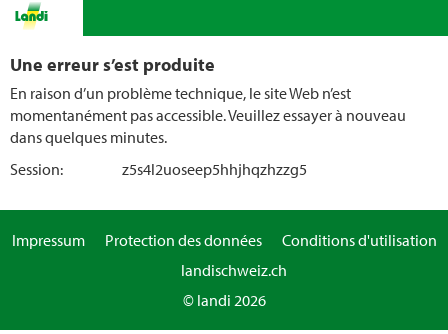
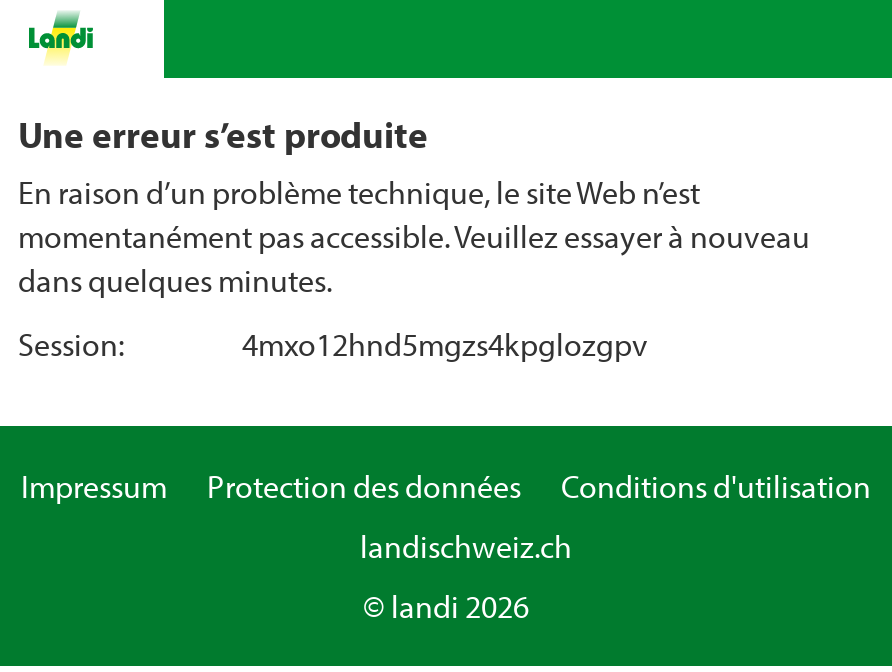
- z5s4l2uoseep5hhjhqzhzzg5
+ 4mxo12hnd5mgzs4kpglozgpv
